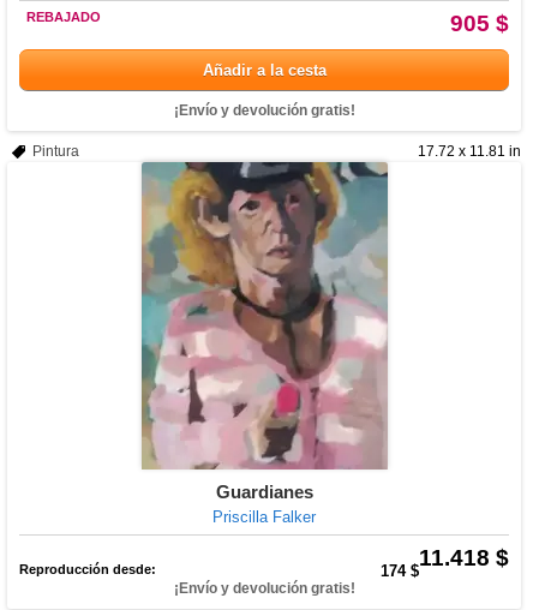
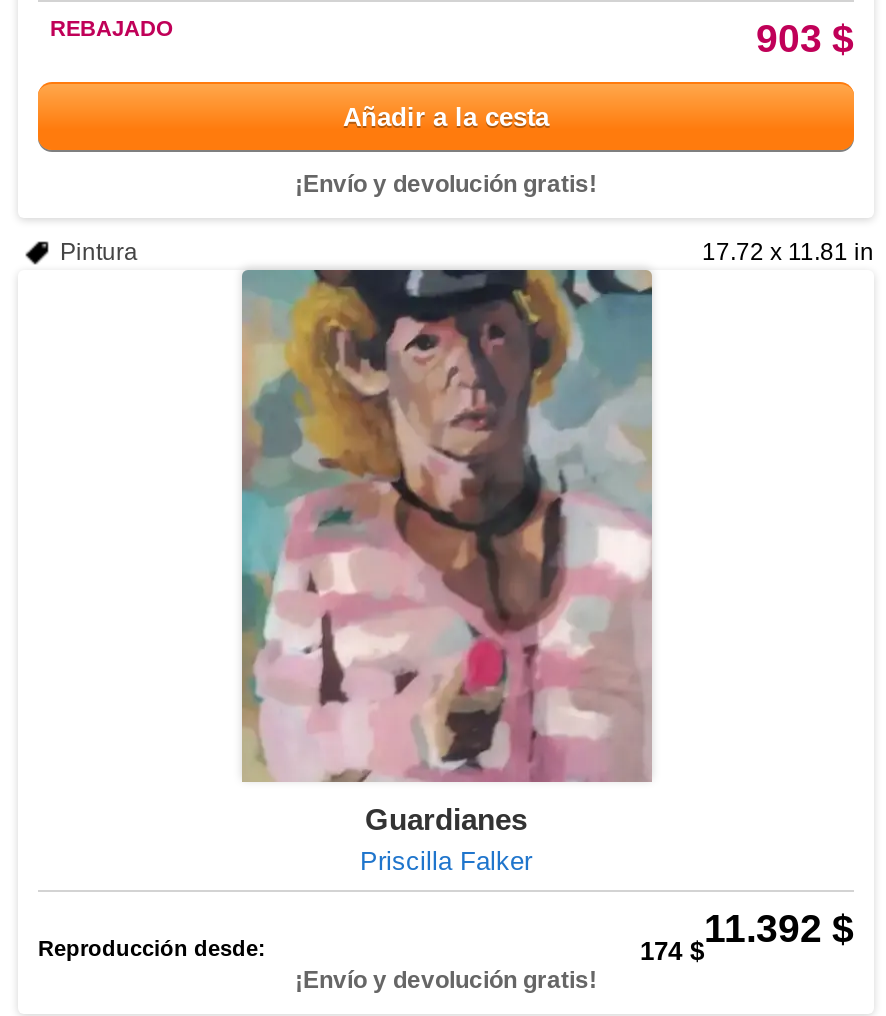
- 905 $
+ 903 $

- 11.418 $
+ 11.392 $
